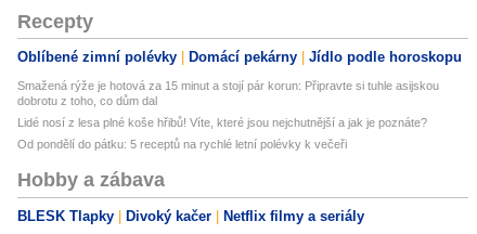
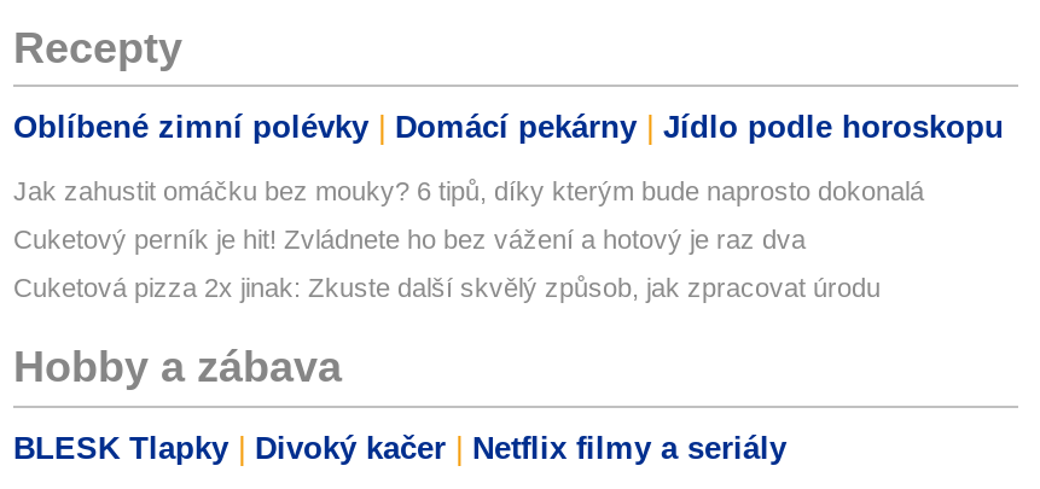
- Smažená rýže je hotová za 15 minut a stojí pár korun: Připravte si tuhle asijskou
- dobrotu z toho, co dům dal
+ Jak zahustit omáčku bez mouky? 6 tipů, díky kterým bude naprosto dokonalá

- Lidé nosí z lesa plné koše hřibů! Víte, které jsou nejchutnější a jak je poznáte?
+ Cuketový perník je hit! Zvládnete ho bez vážení a hotový je raz dva

- Od pondělí do pátku: 5 receptů na rychlé letní polévky k večeři
+ Cuketová pizza 2x jinak: Zkuste další skvělý způsob, jak zpracovat úrodu
